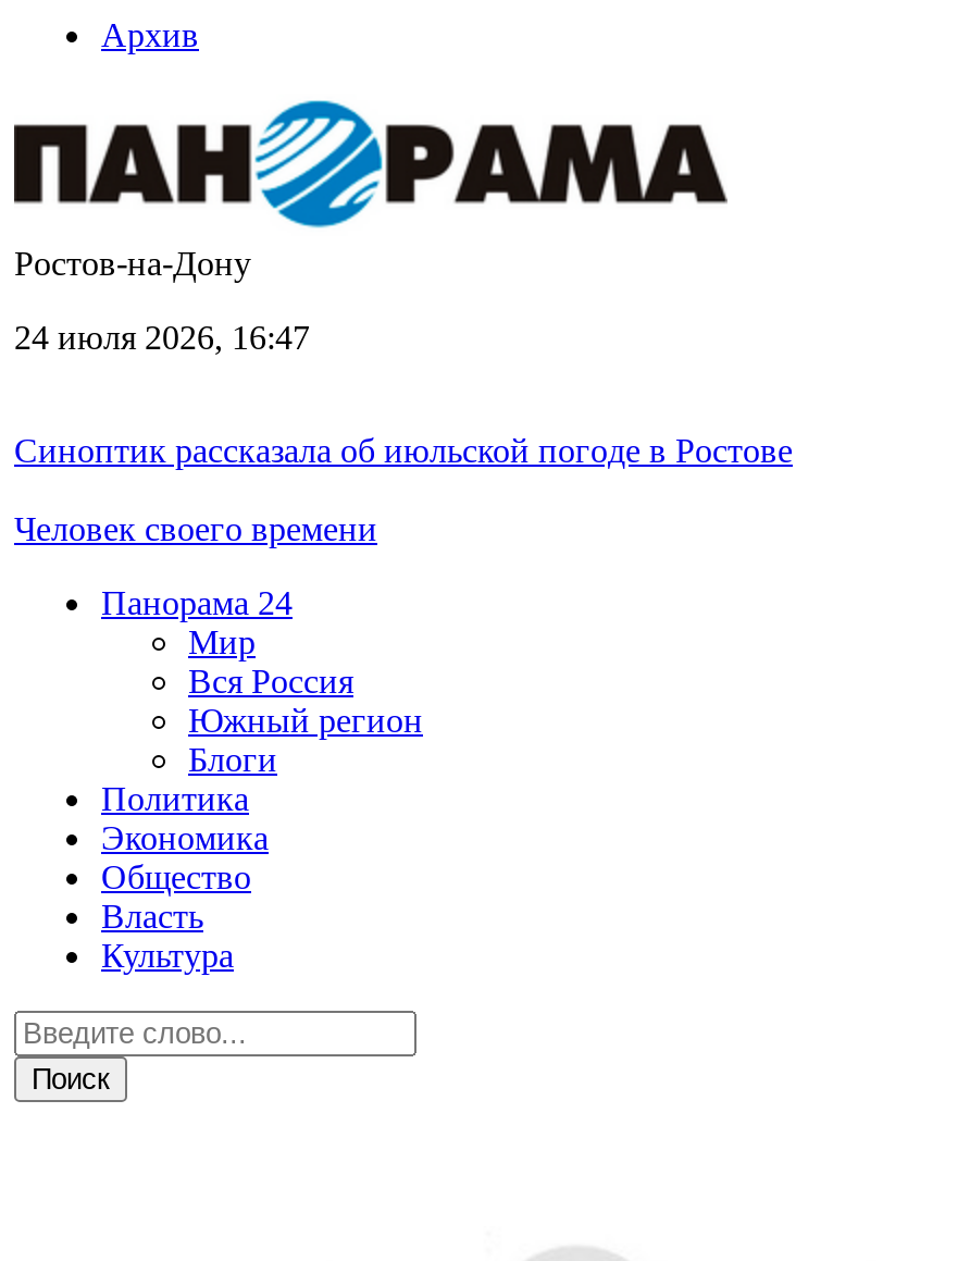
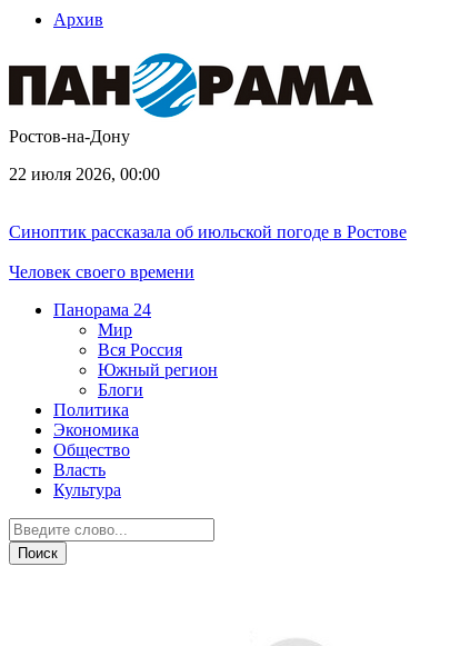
- 24 июля 2026, 16:47
+ 22 июля 2026, 00:00
